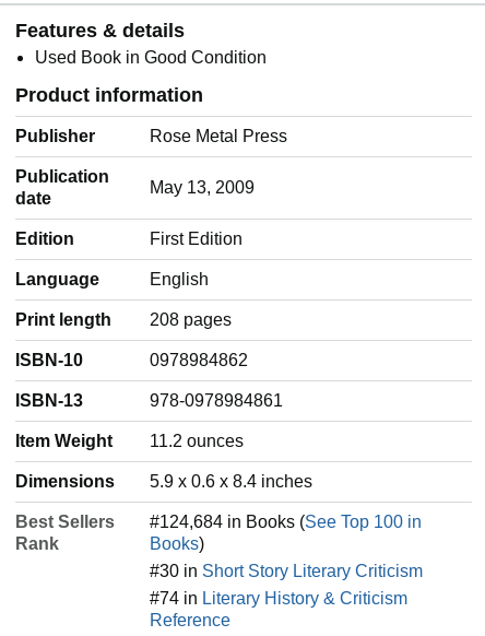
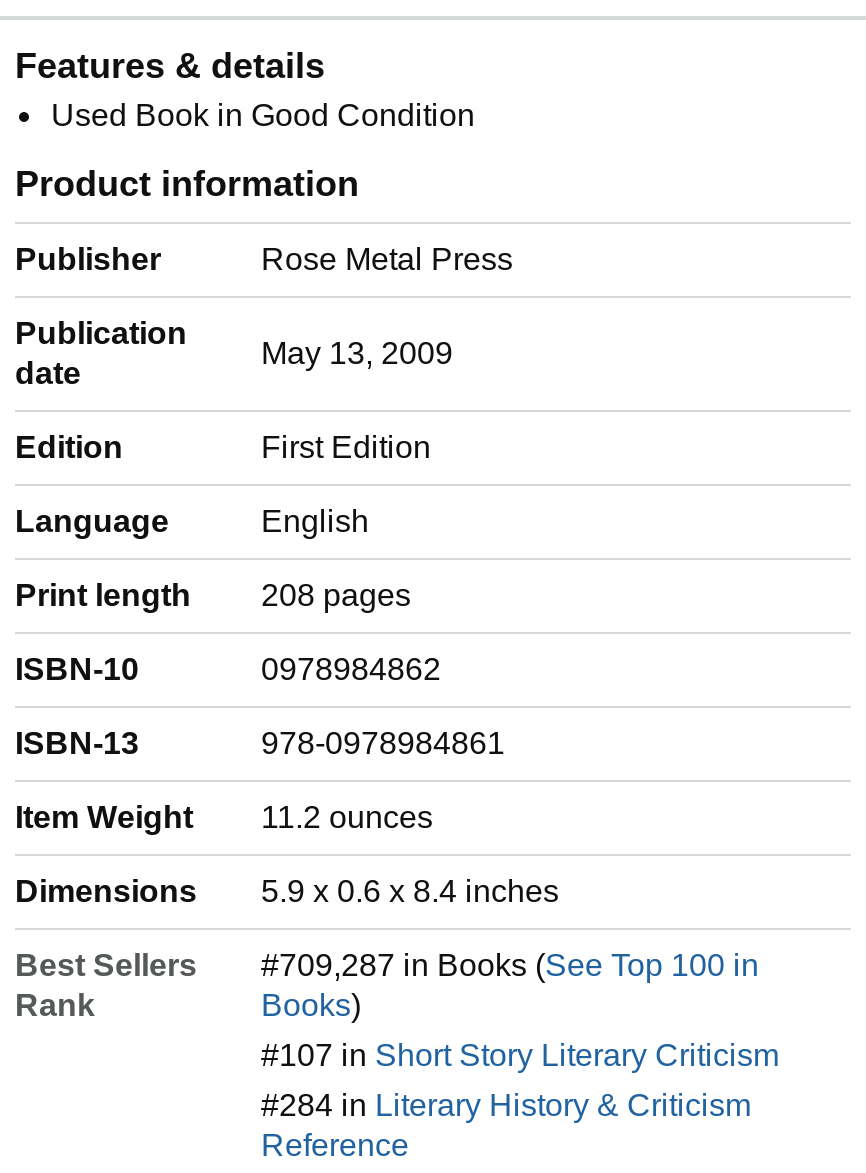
- #124,684 in Books (See Top 100 in
+ #709,287 in Books (See Top 100 in

- #30 in Short Story Literary Criticism
+ #107 in Short Story Literary Criticism

- #74 in Literary History & Criticism
+ #284 in Literary History & Criticism
